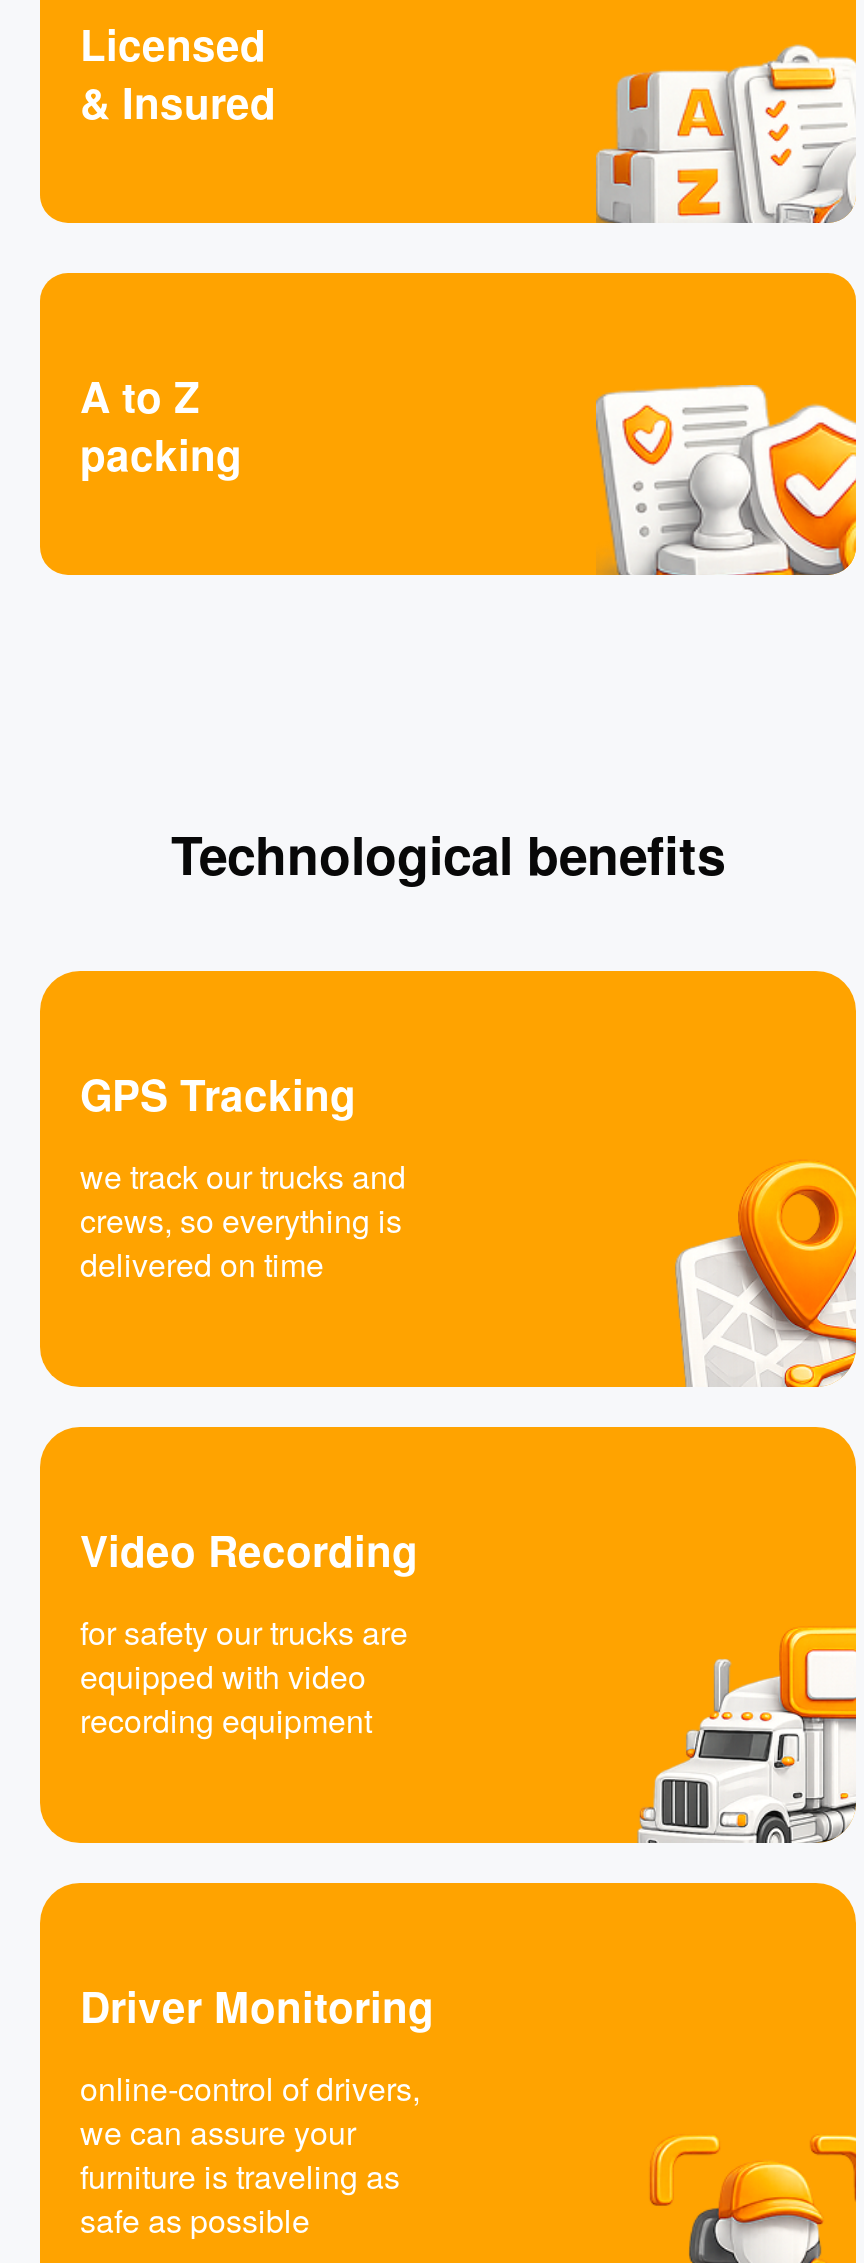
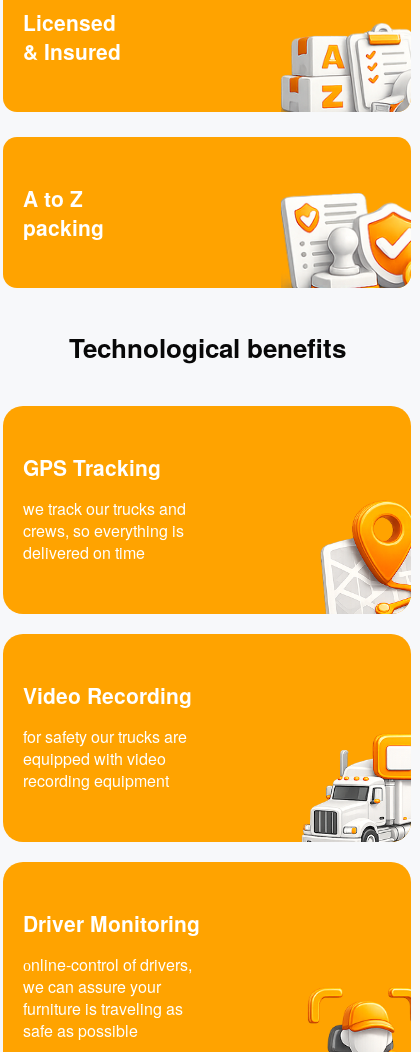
- online-control of drivers,
+ оnline-control of drivers,
